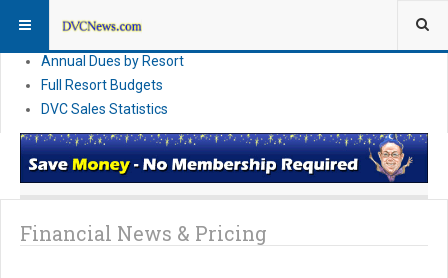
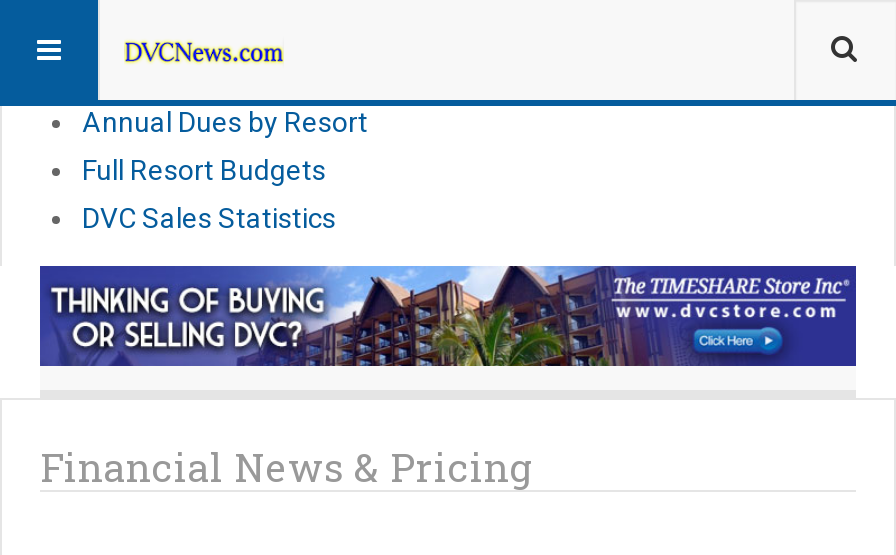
- [image]
+ [image]
